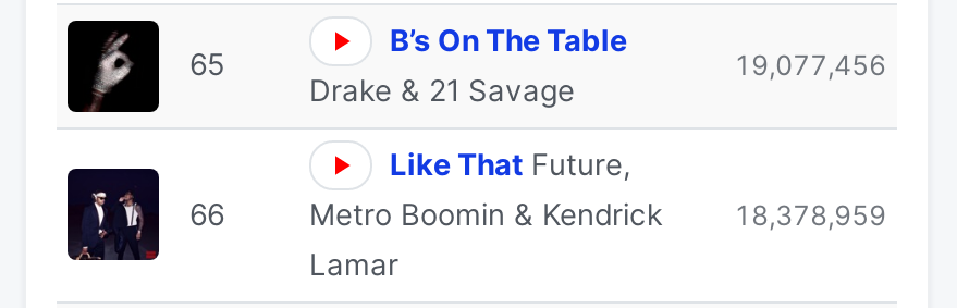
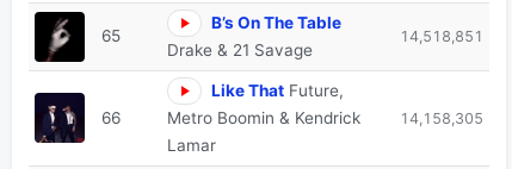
- 19,077,456
+ 14,518,851

- 18,378,959
+ 14,158,305
